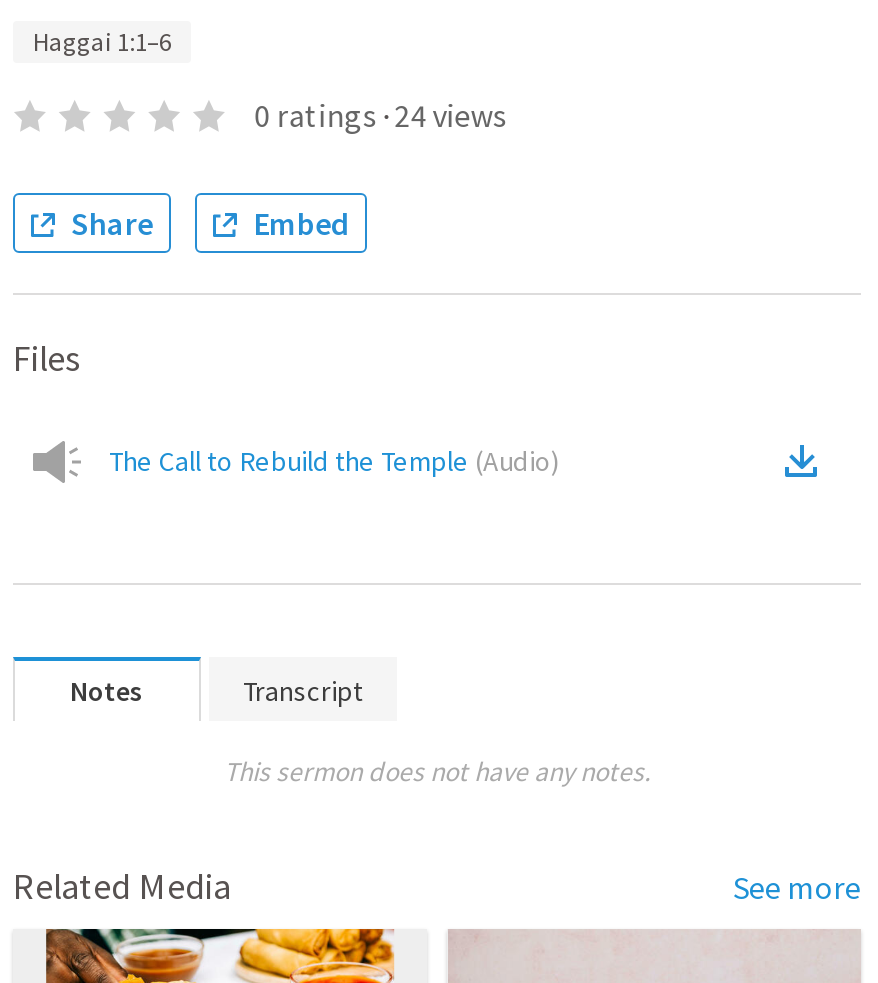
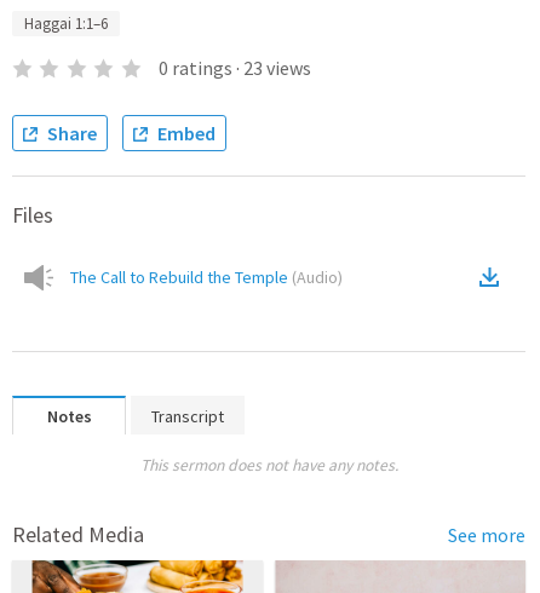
- 0 ratings · 24 views
+ 0 ratings · 23 views
